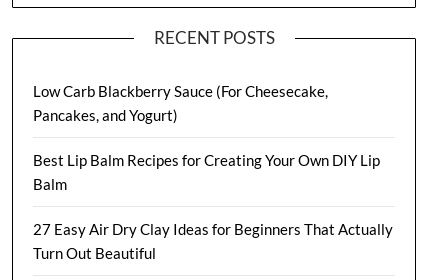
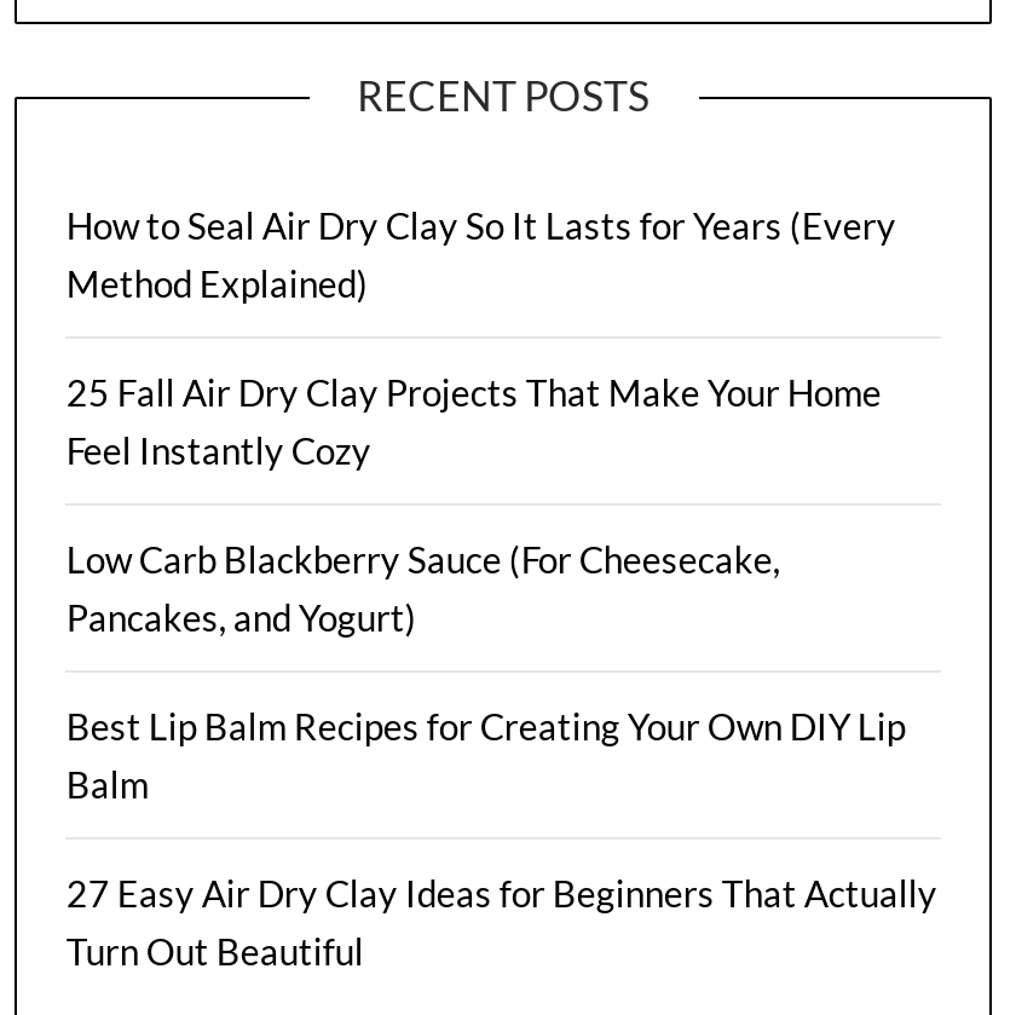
+ How to Seal Air Dry Clay So It Lasts for Years (Every
+ Method Explained)
+ 25 Fall Air Dry Clay Projects That Make Your Home
+ Feel Instantly Cozy
